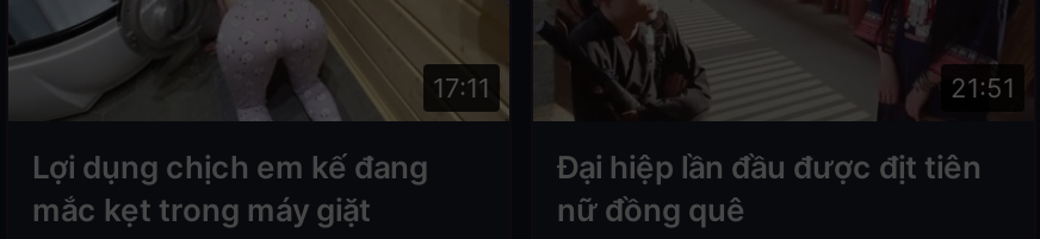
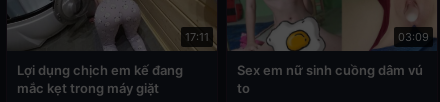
- 21:51
+ 03:09

- Đại hiệp lần đầu được địt tiên
- nữ đồng quê
+ Sex em nữ sinh cuồng dâm vú
+ to
